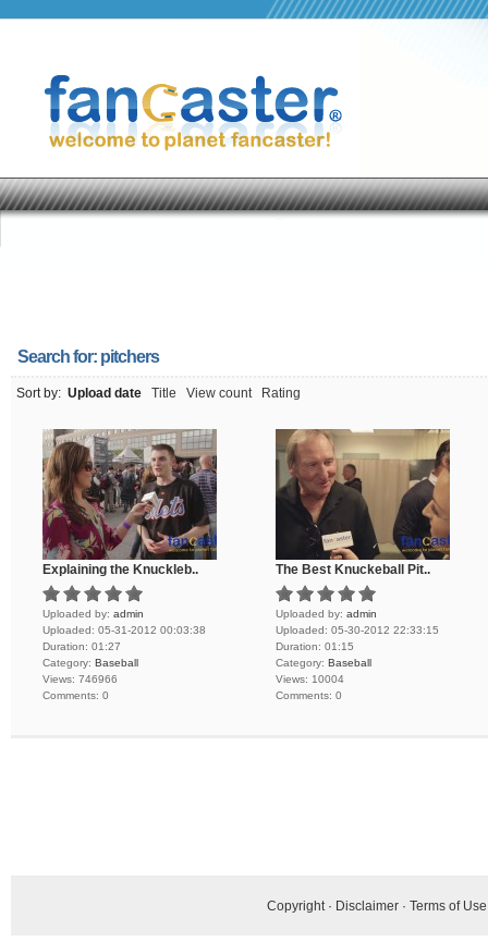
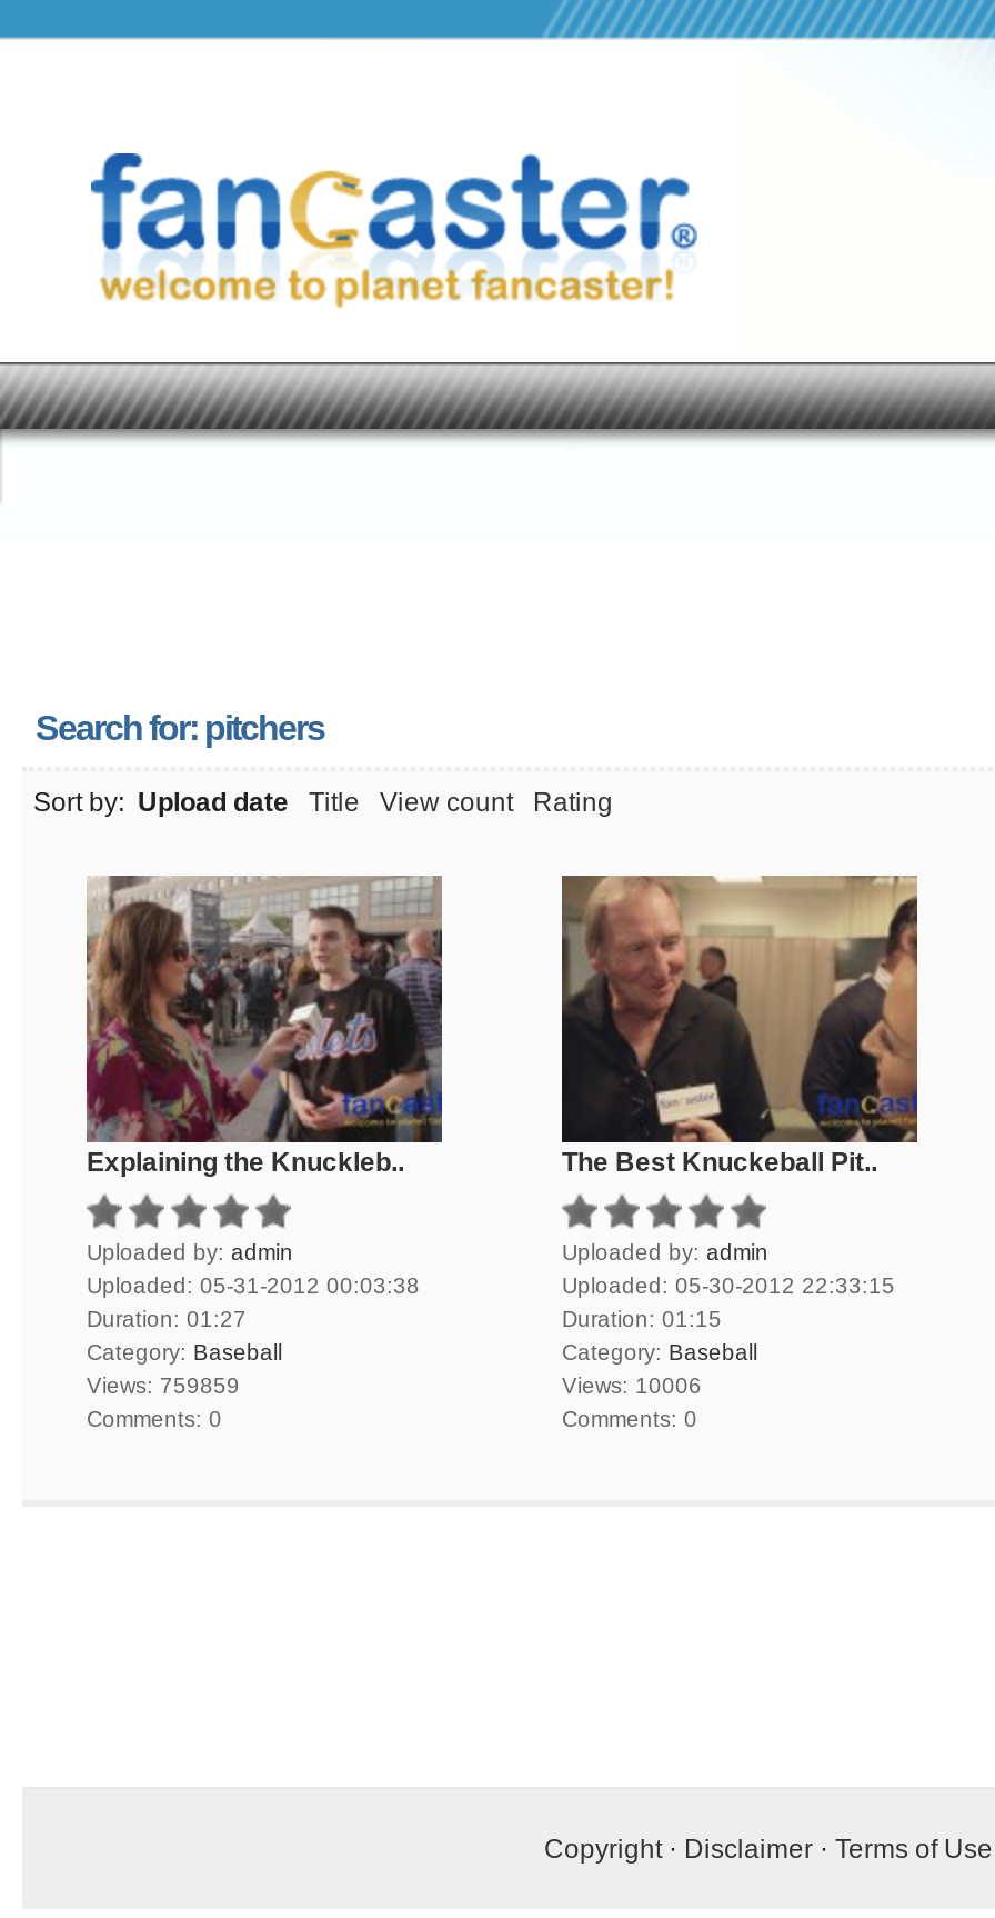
- Views: 746966
+ Views: 759859

- Views: 10004
+ Views: 10006
